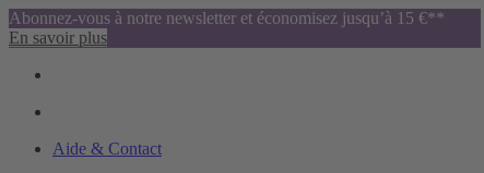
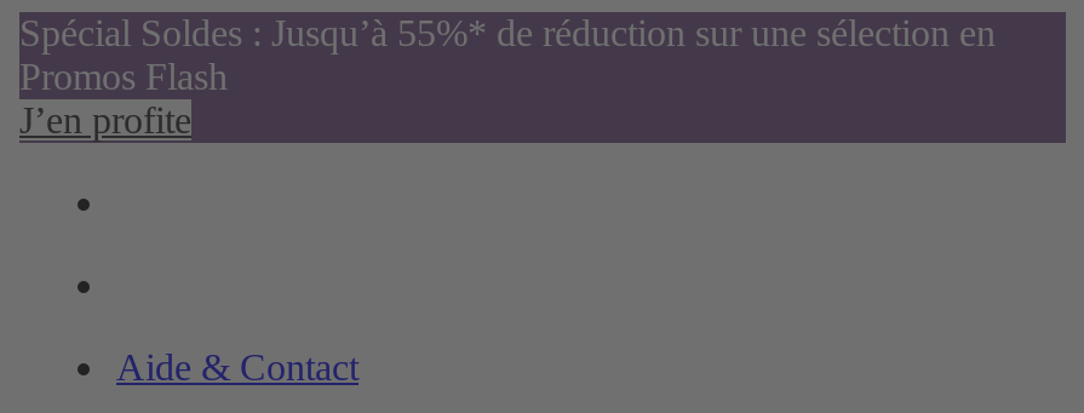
- Abonnez-vous à notre newsletter et économisez jusqu’à 15 €**
- En savoir plus
+ Spécial Soldes : Jusqu’à 55%* de réduction sur une sélection en
+ Promos Flash
+ J’en profite
